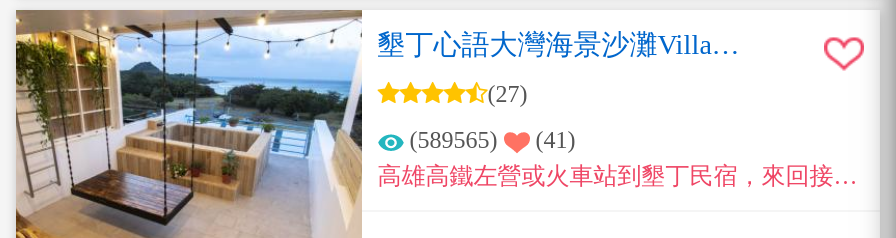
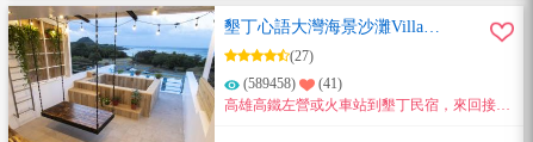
- (589565) (41)
+ (589458) (41)
